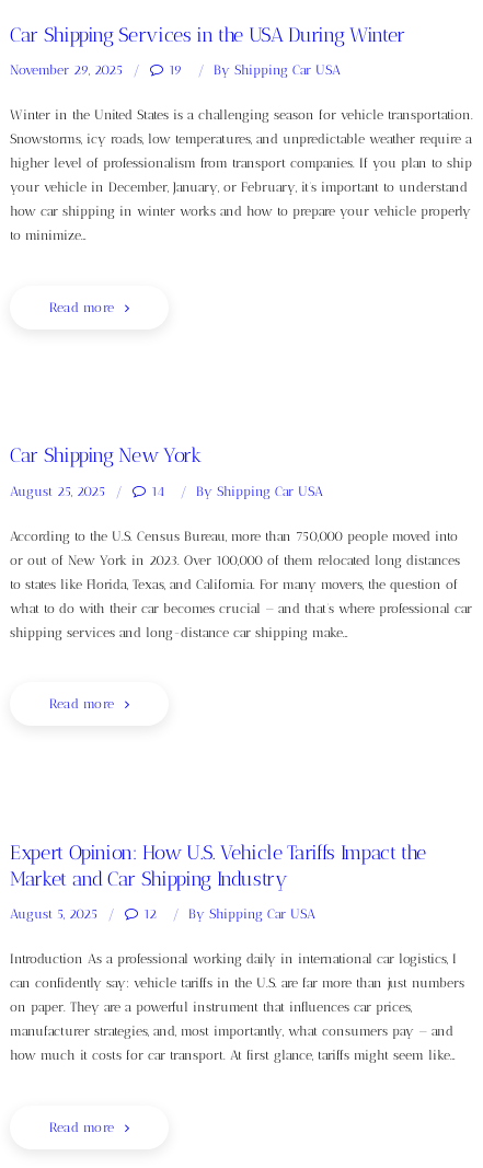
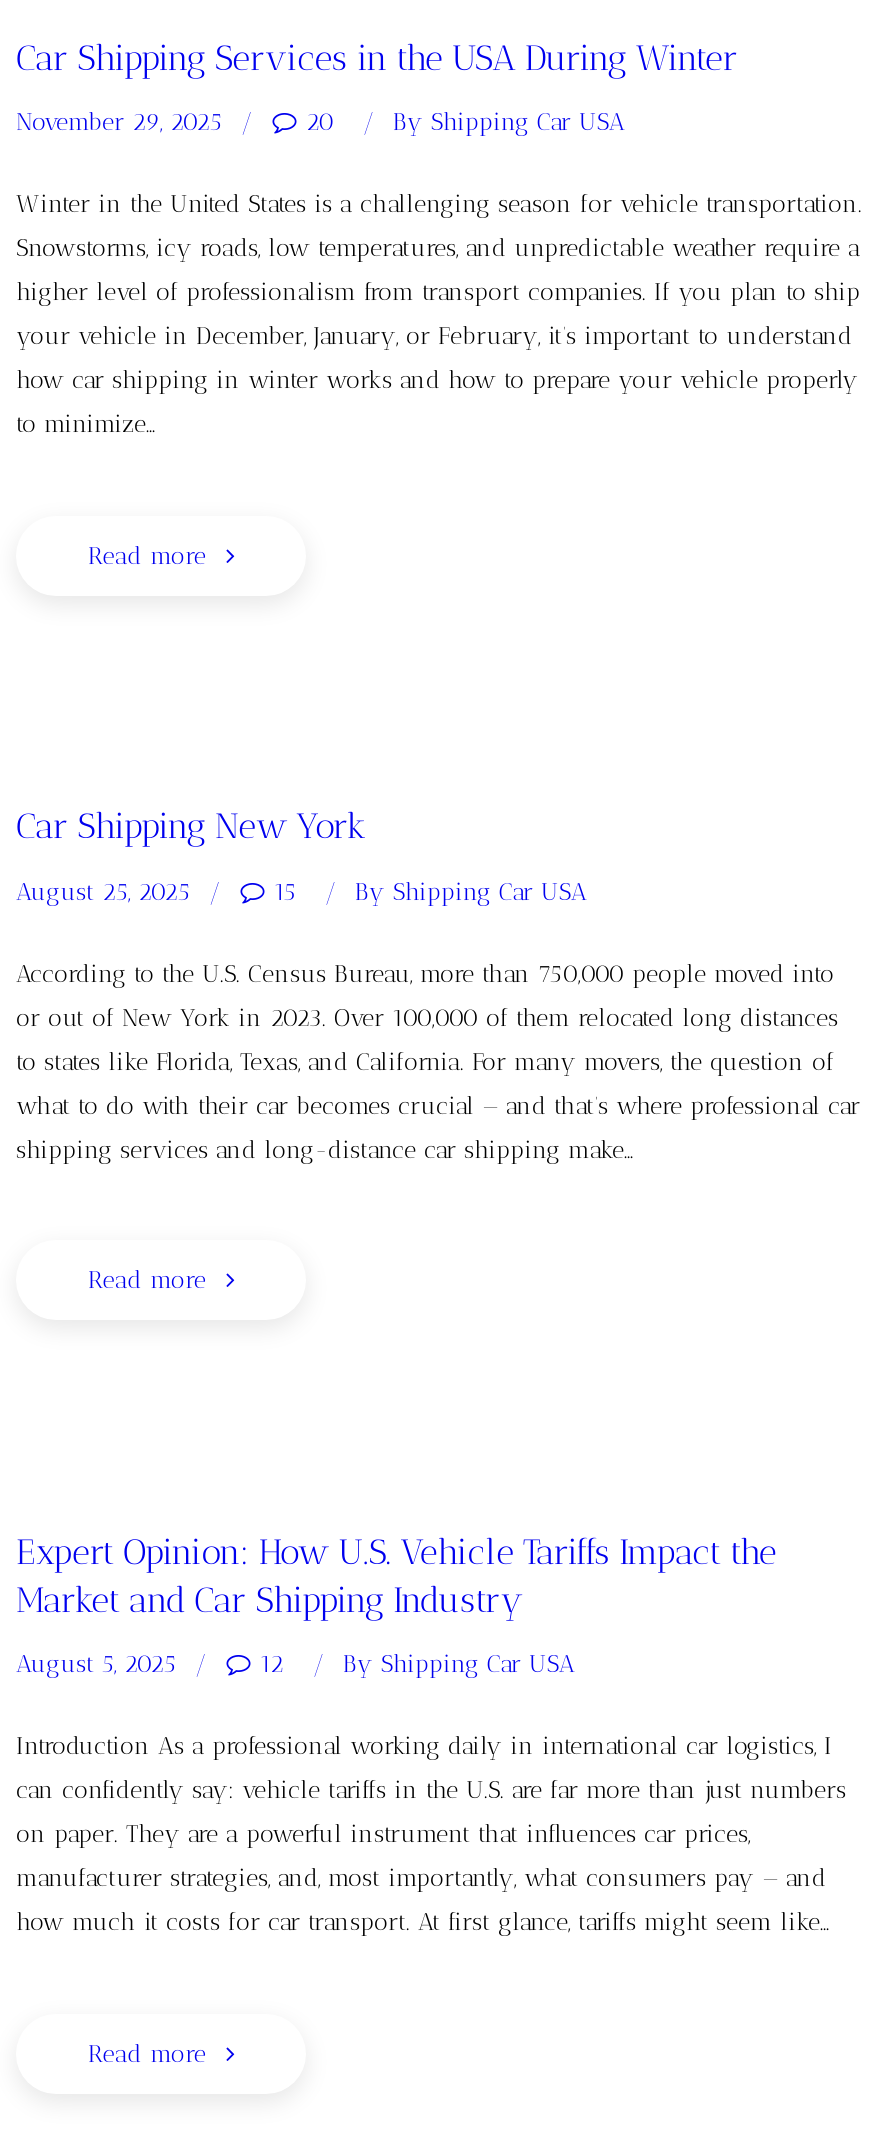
- 19
+ 20

- 14
+ 15
